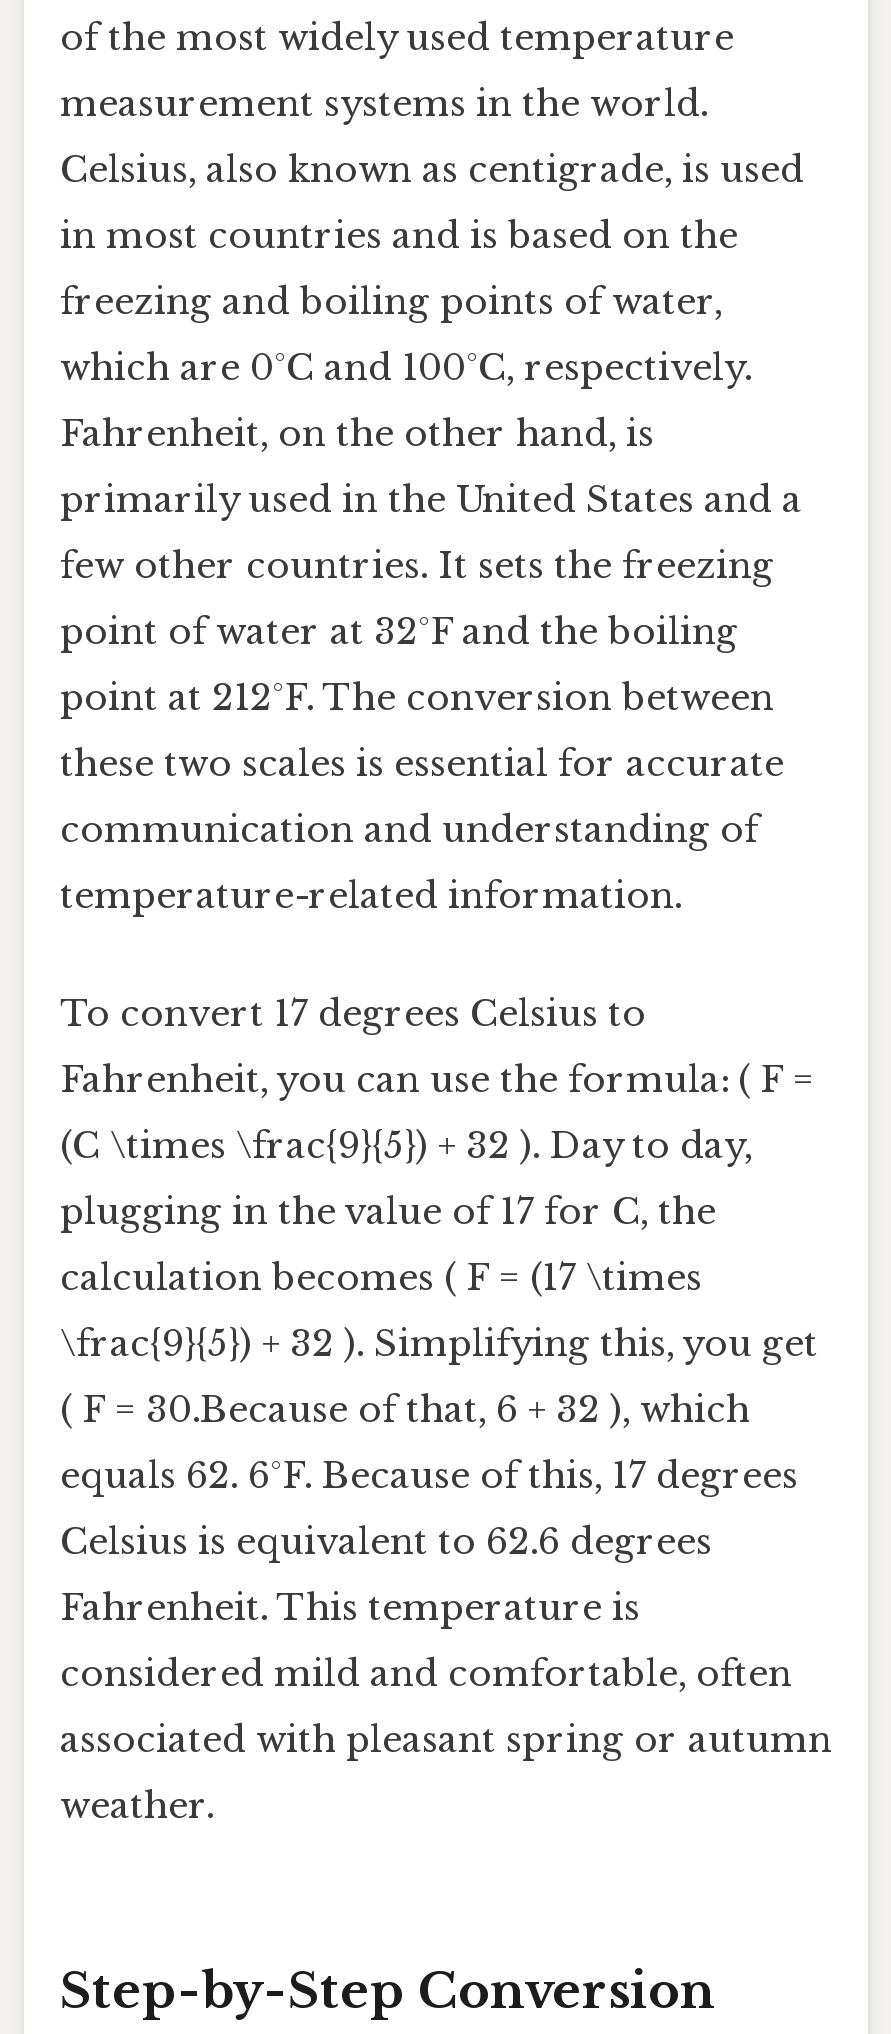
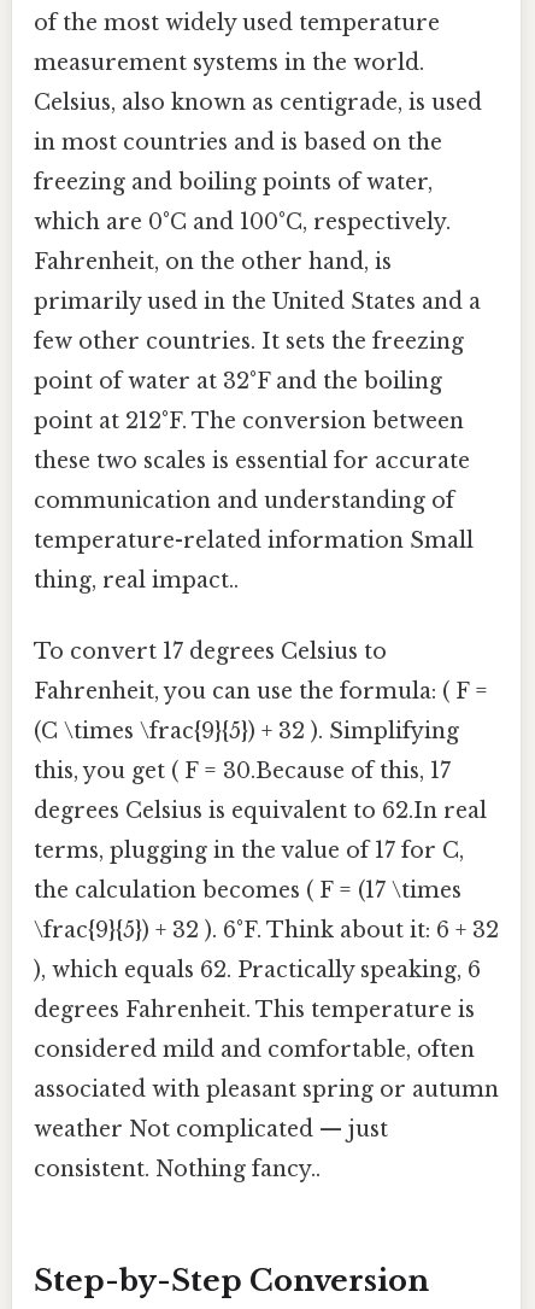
- temperature-related information.
+ temperature-related information Small
+ thing, real impact..

- (C \times \frac{9}{5}) + 32 ). Day to day,
+ (C \times \frac{9}{5}) + 32 ). Simplifying

- plugging in the value of 17 for C, the
+ this, you get ( F = 30.Because of this, 17

- calculation becomes ( F = (17 \times
+ degrees Celsius is equivalent to 62.In real

- \frac{9}{5}) + 32 ). Simplifying this, you get
+ terms, plugging in the value of 17 for C,

- ( F = 30.Because of that, 6 + 32 ), which
+ the calculation becomes ( F = (17 \times

- equals 62. 6°F. Because of this, 17 degrees
+ \frac{9}{5}) + 32 ). 6°F. Think about it: 6 + 32

- Celsius is equivalent to 62.6 degrees
+ ), which equals 62. Practically speaking, 6

- Fahrenheit. This temperature is
+ degrees Fahrenheit. This temperature is

- weather.
+ weather Not complicated — just
+ consistent. Nothing fancy..
